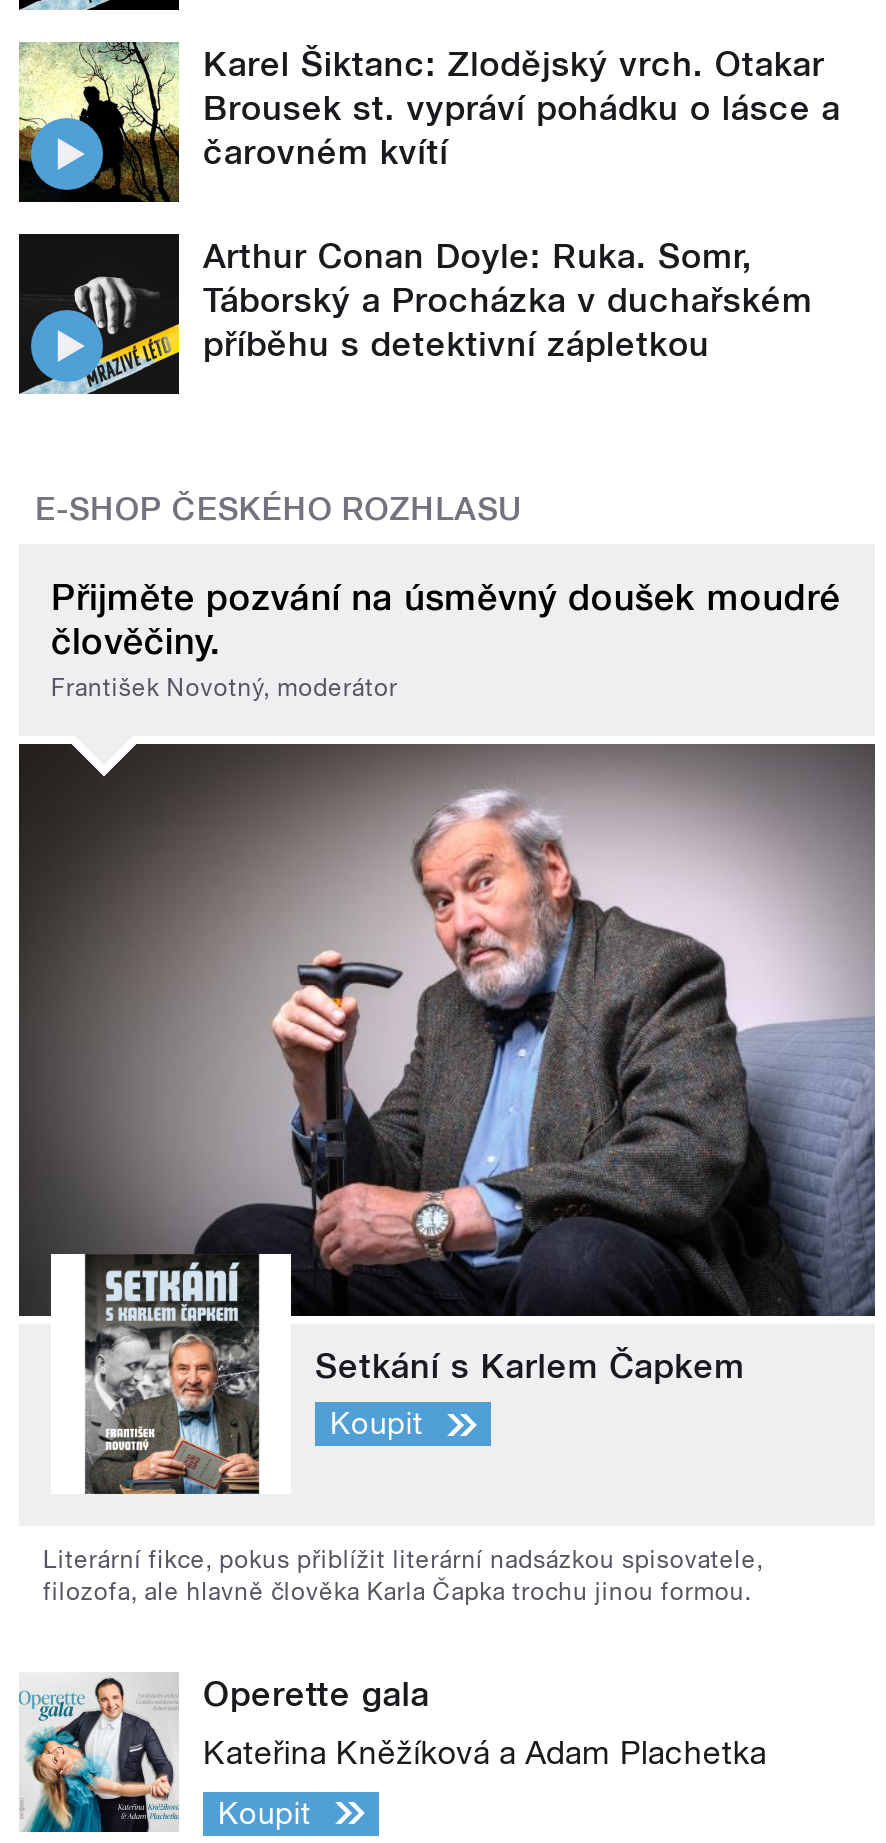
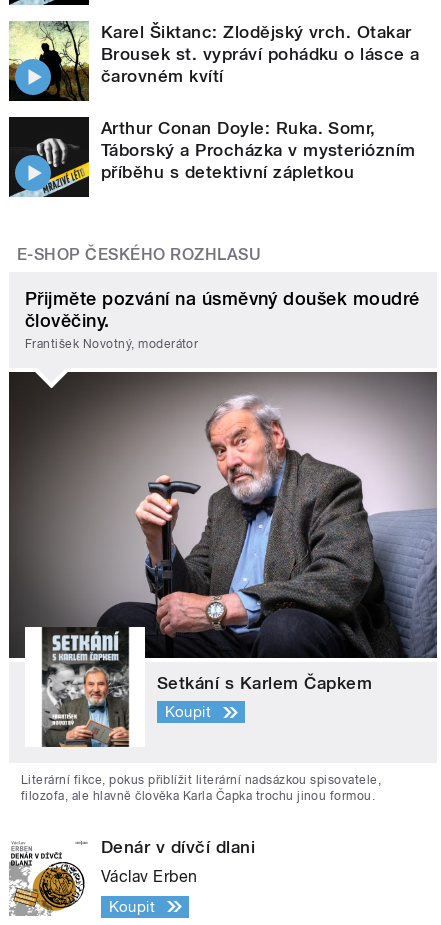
- Táborský a Procházka v duchařském
+ Táborský a Procházka v mysteriózním

- [image]
- Operette gala
+ [image]
+ Denár v dívčí dlani

- Kateřina Kněžíková a Adam Plachetka
+ Václav Erben
